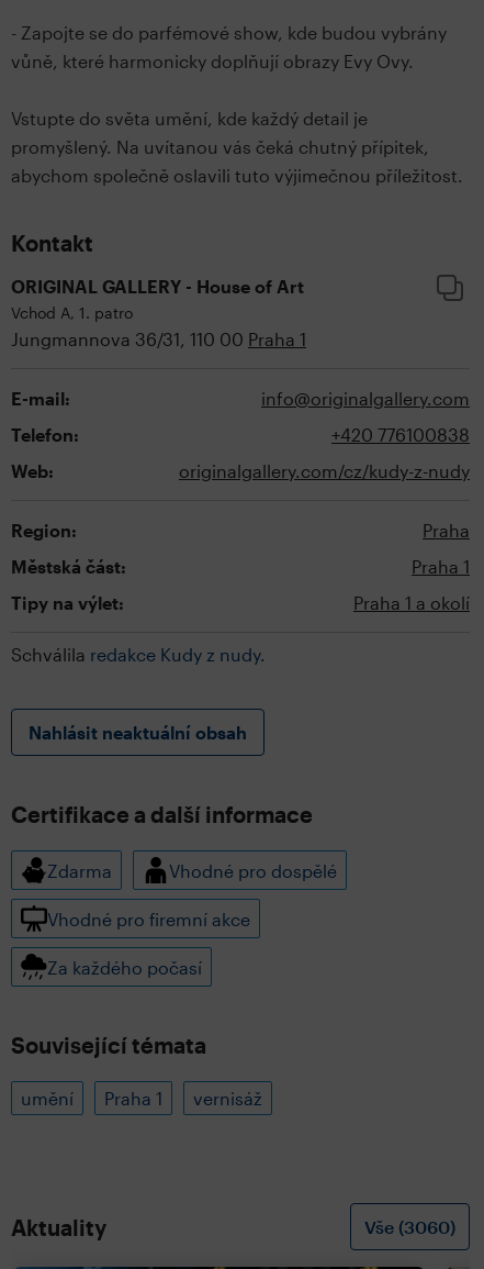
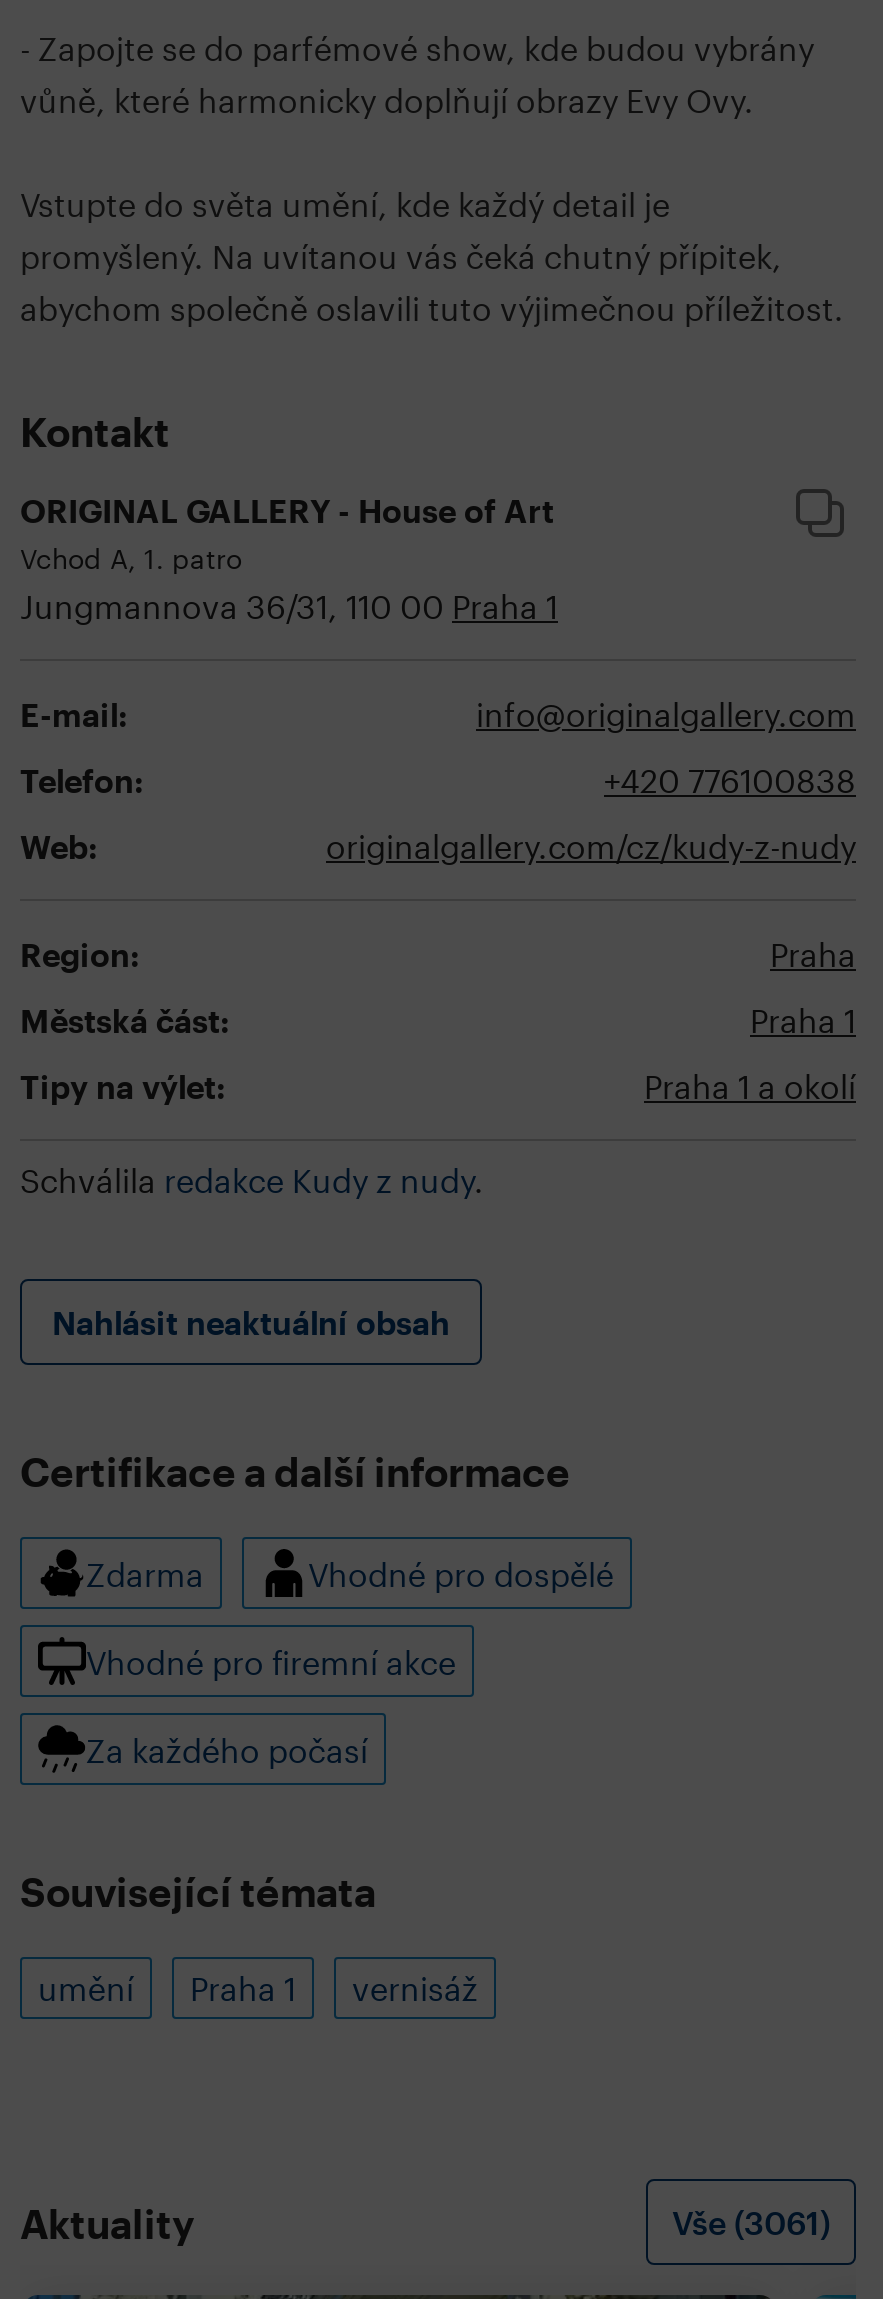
- Vše (3060)
+ Vše (3061)
